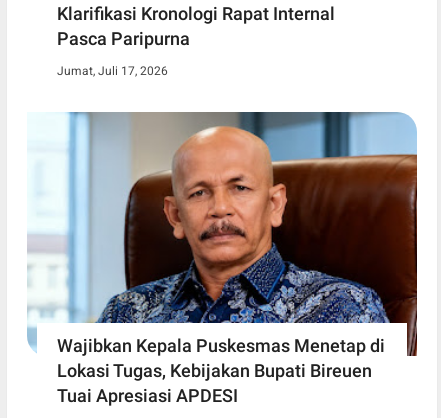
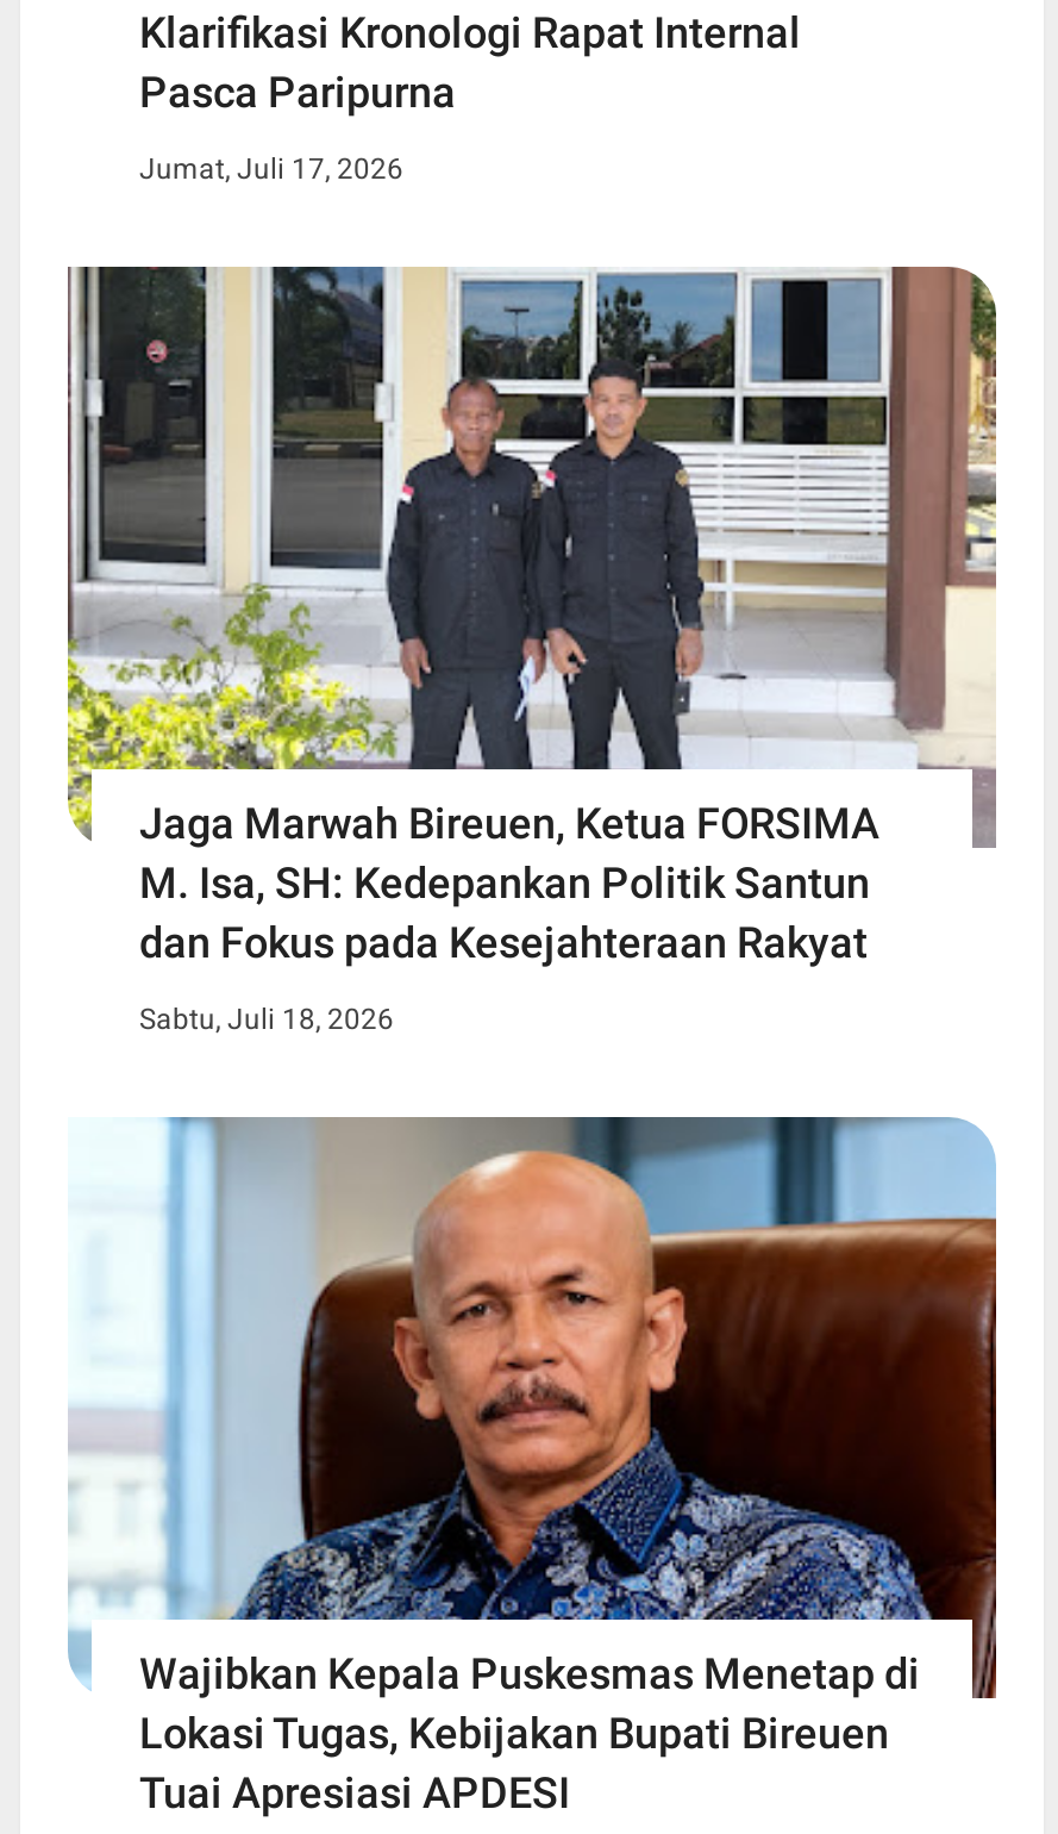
+ [image]
+ Jaga Marwah Bireuen, Ketua FORSIMA
+ M. Isa, SH: Kedepankan Politik Santun
+ dan Fokus pada Kesejahteraan Rakyat
+ Sabtu, Juli 18, 2026
